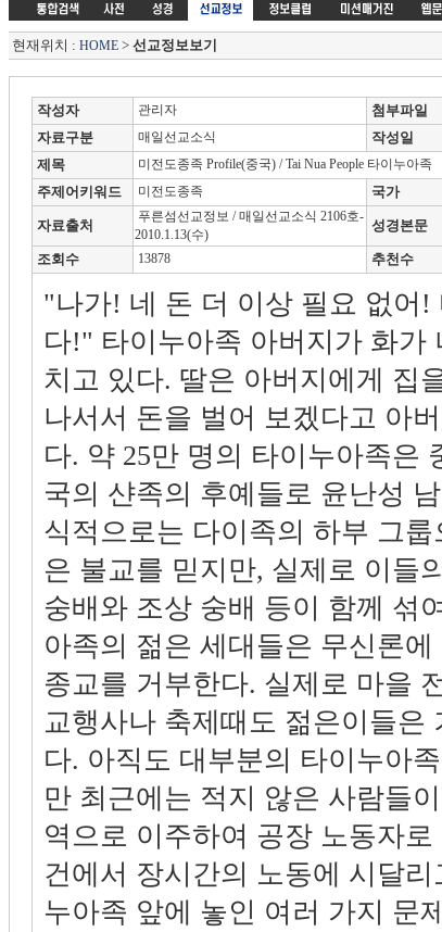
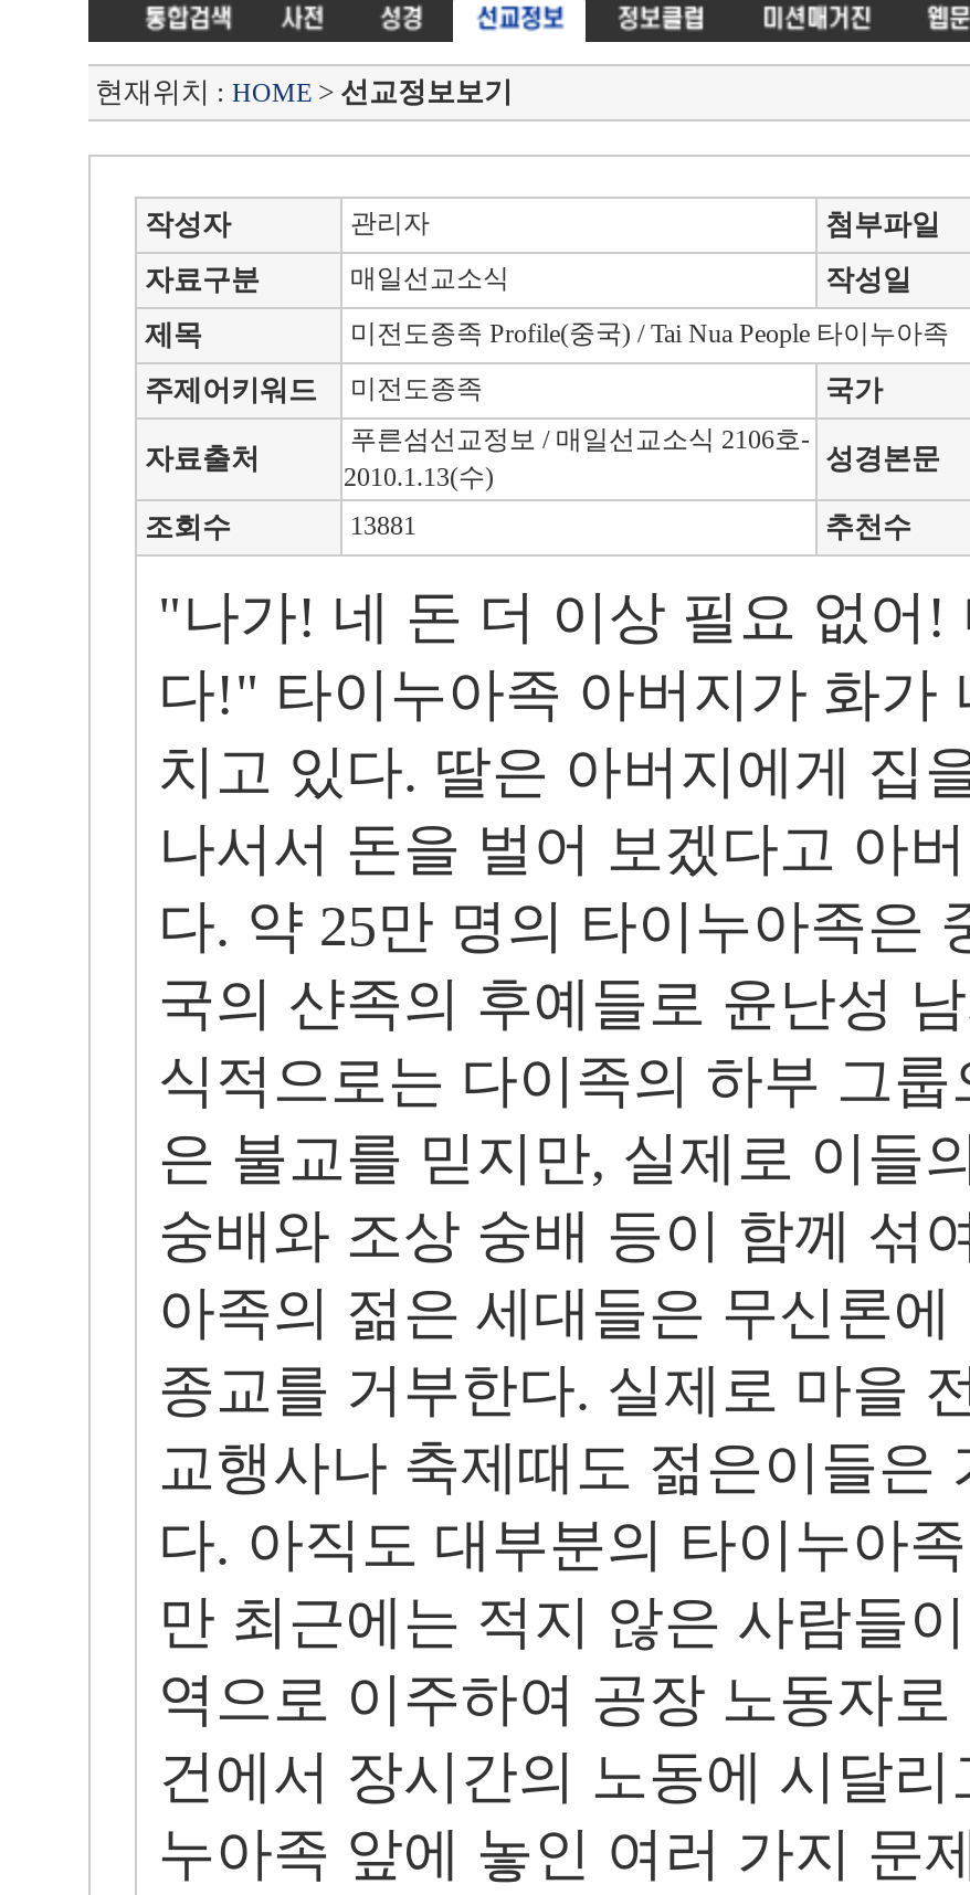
- 13878
+ 13881
